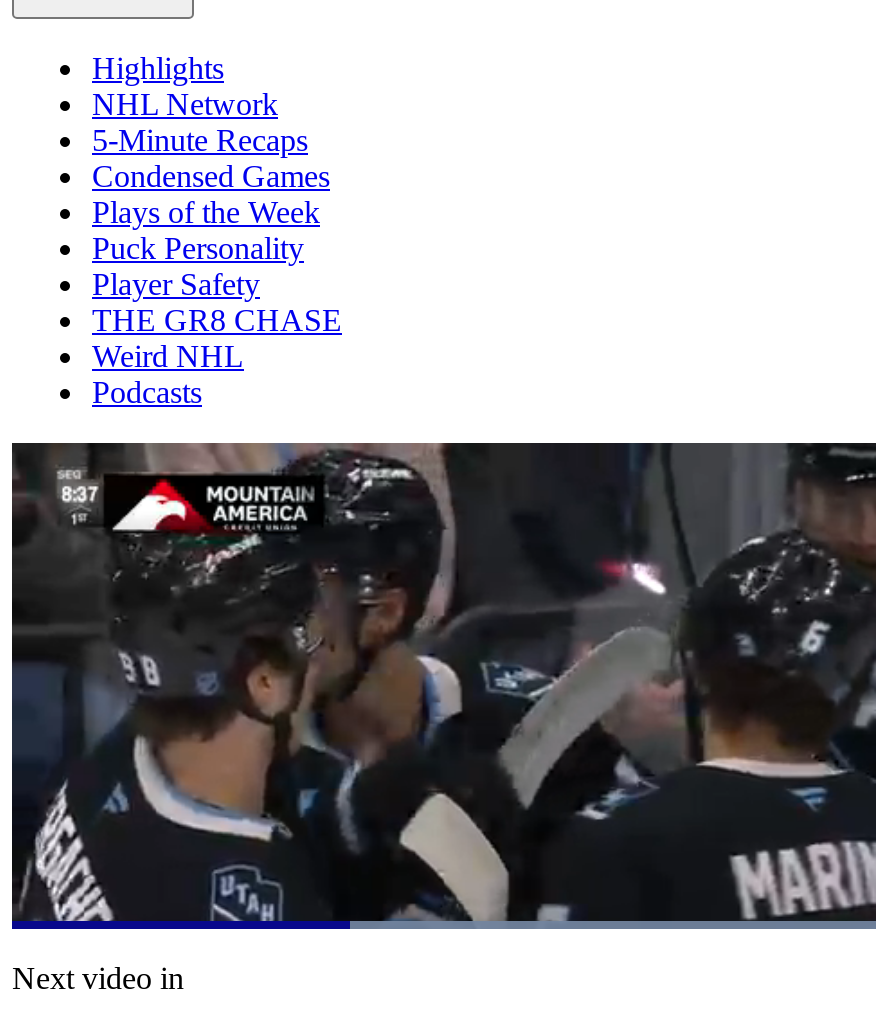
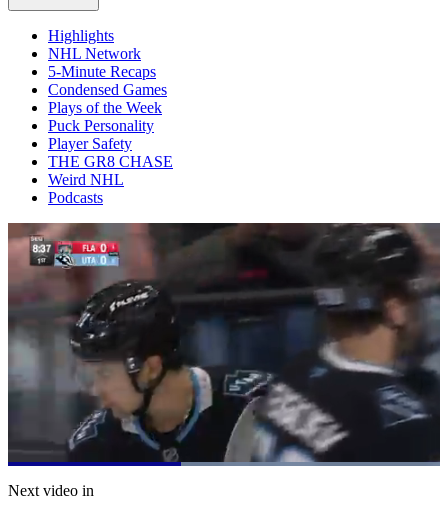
- [image]
+ [image]
